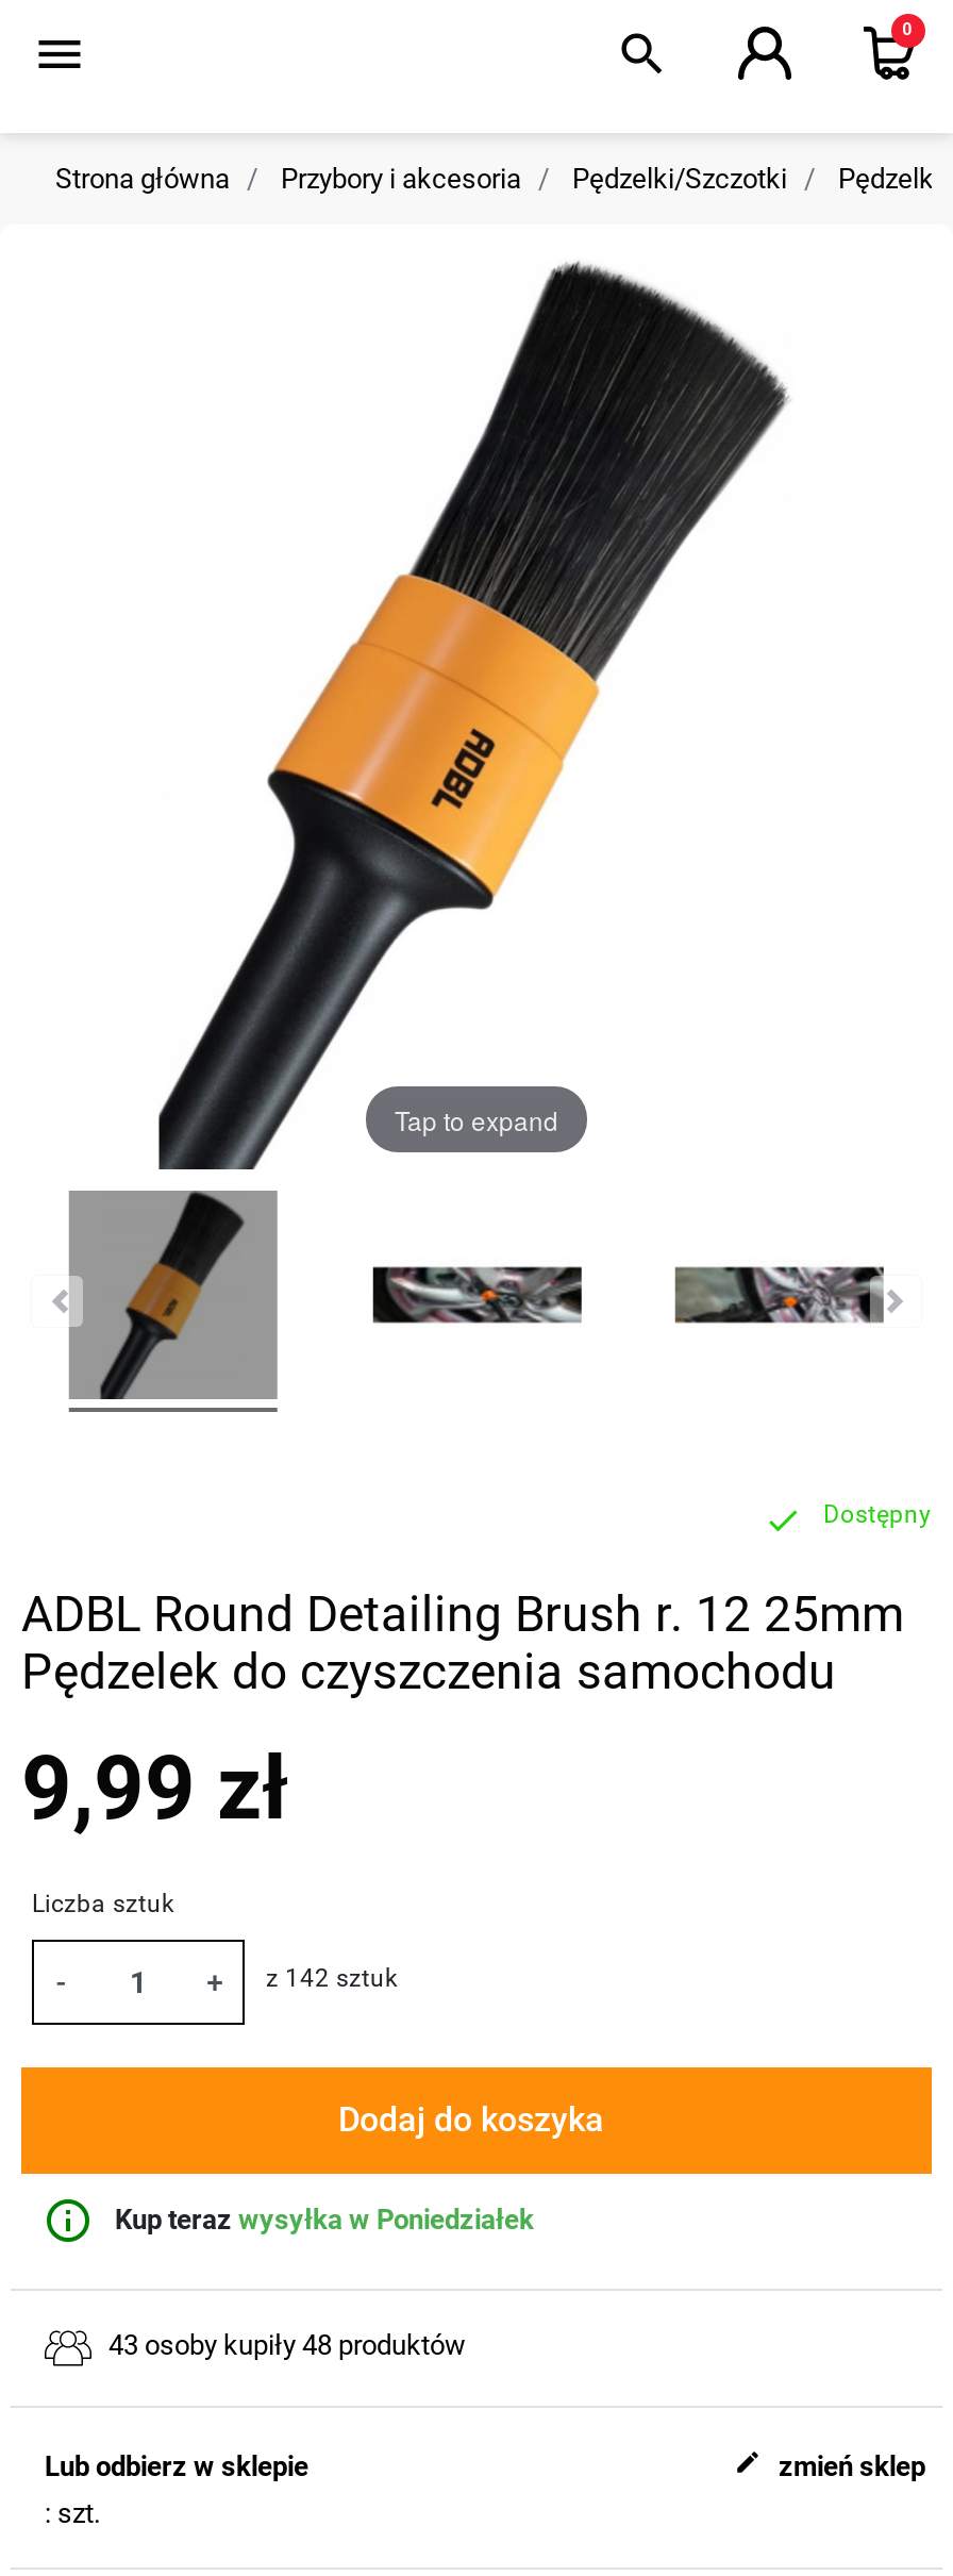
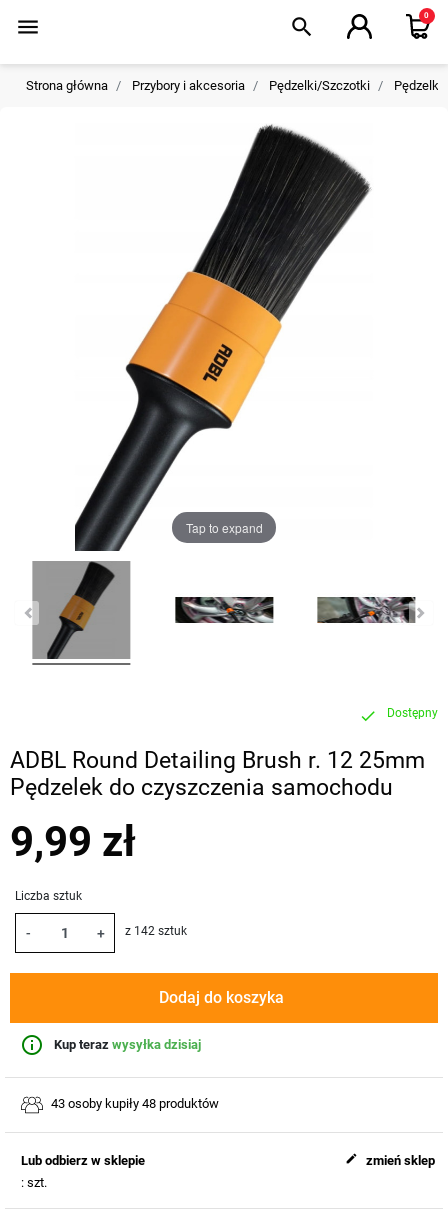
- Kup teraz wysyłka w Poniedziałek
+ Kup teraz wysyłka dzisiaj
